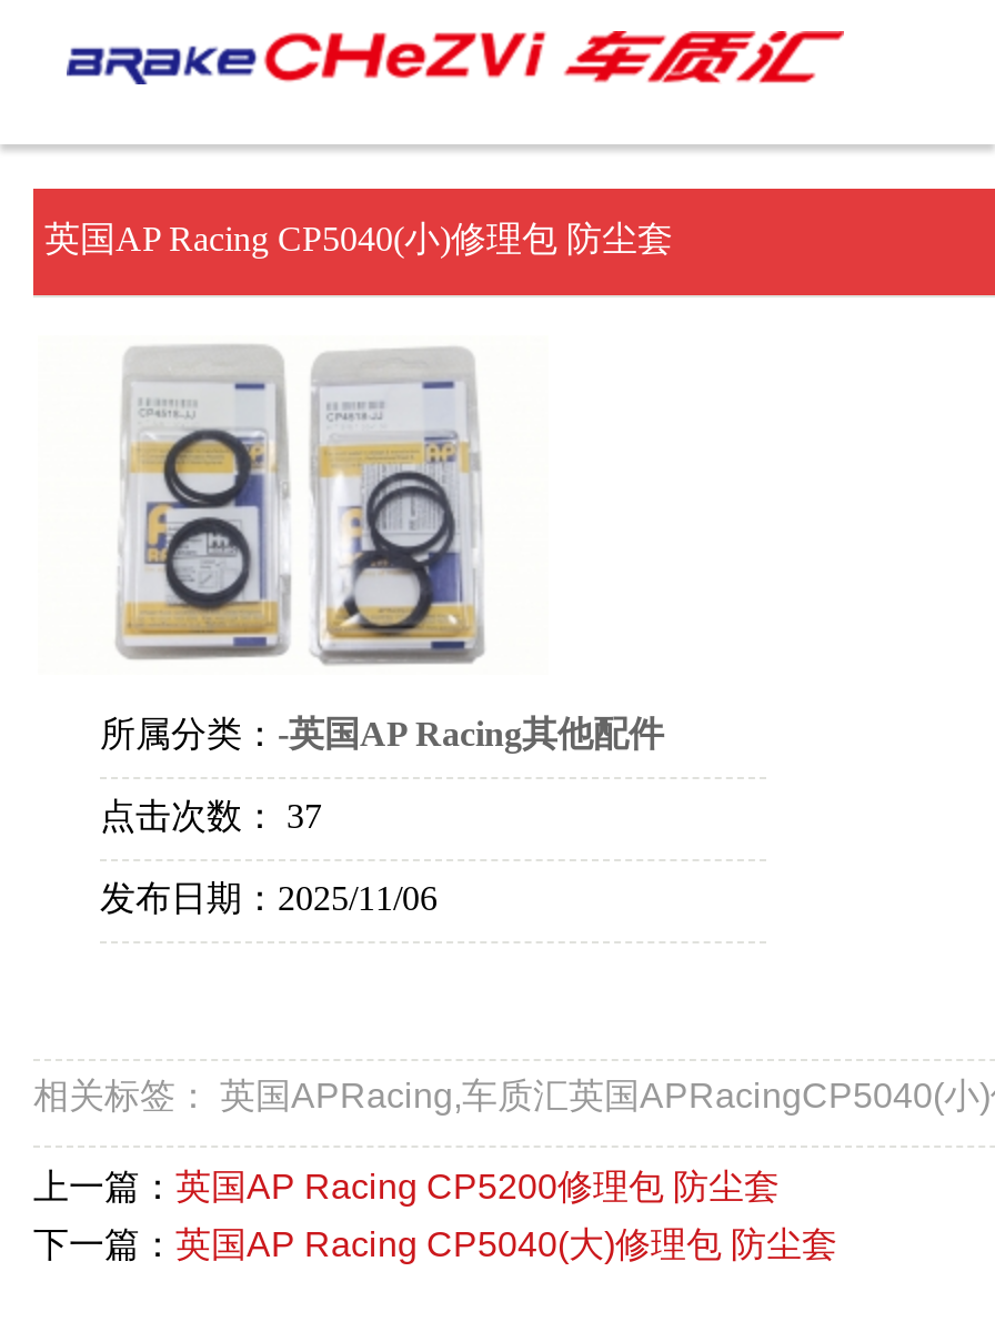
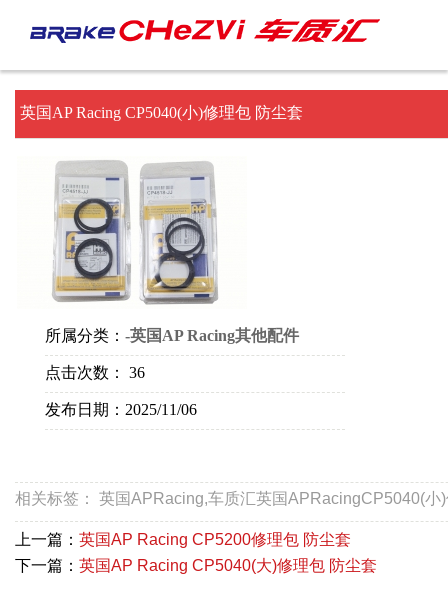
- 点击次数： 37
+ 点击次数： 36
